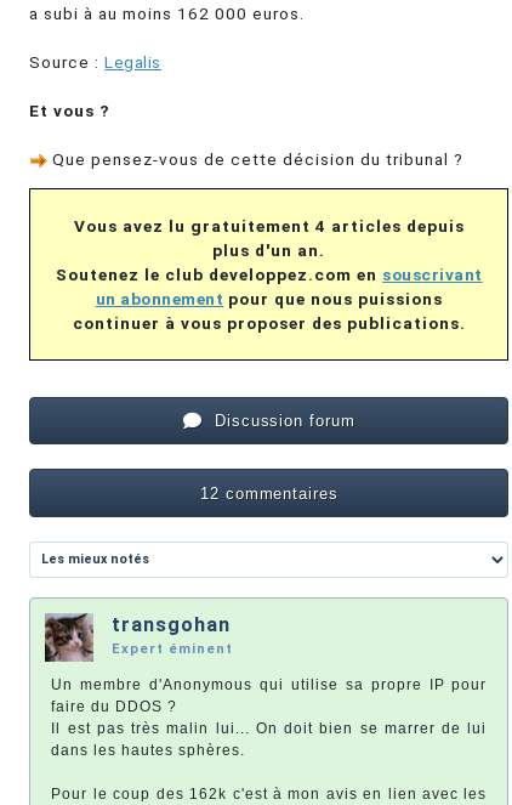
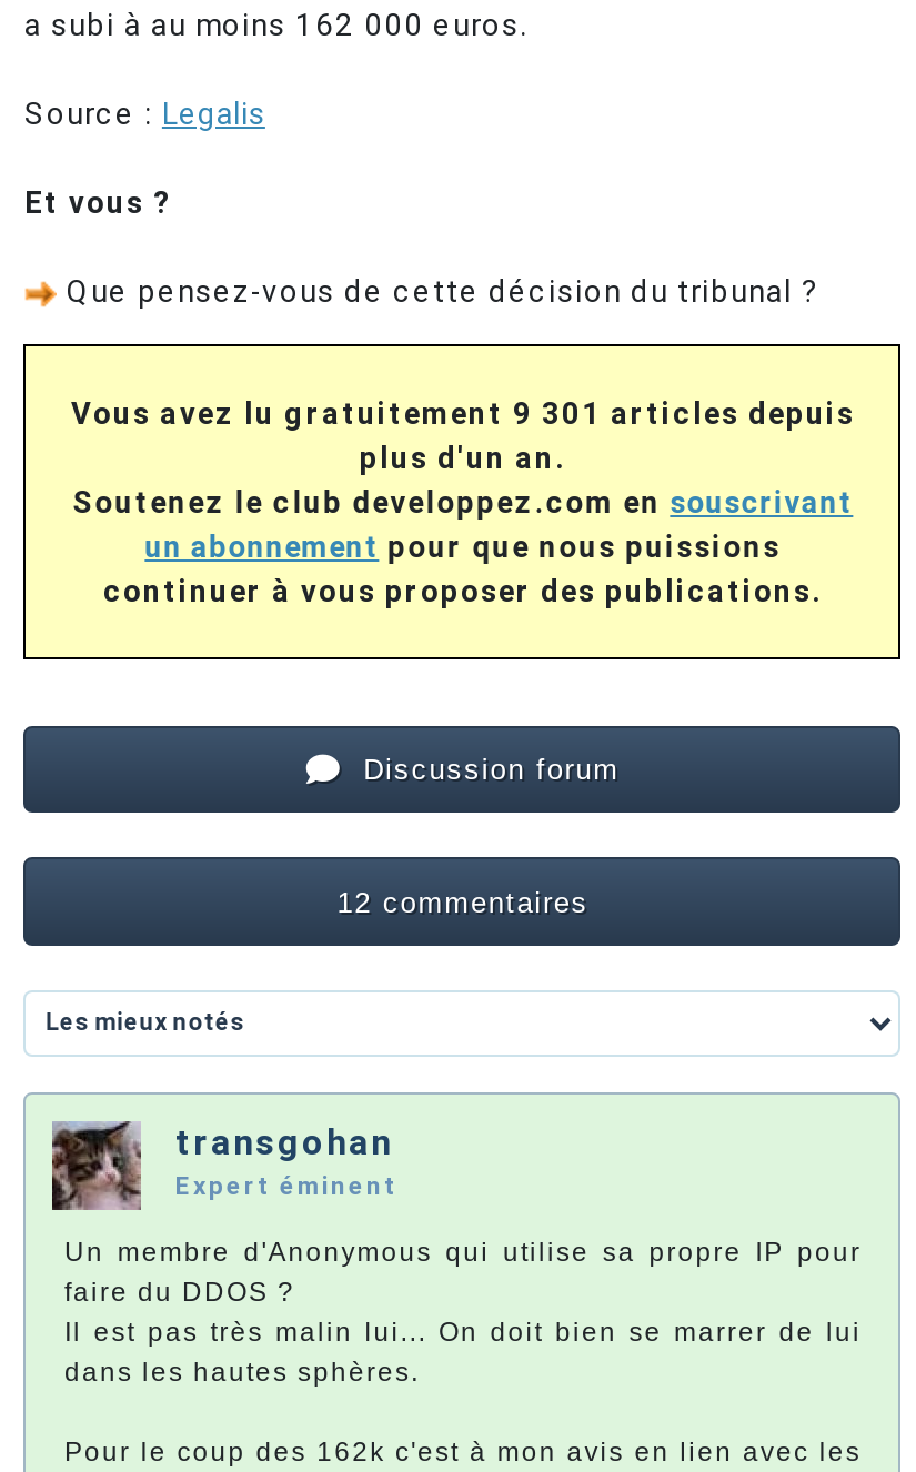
- Vous avez lu gratuitement 4 articles depuis
+ Vous avez lu gratuitement 9 301 articles depuis
